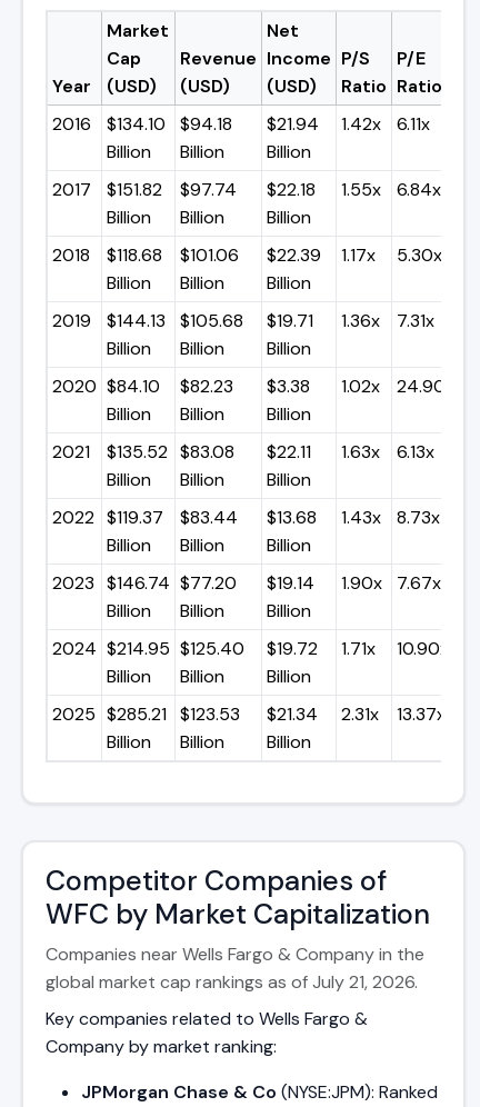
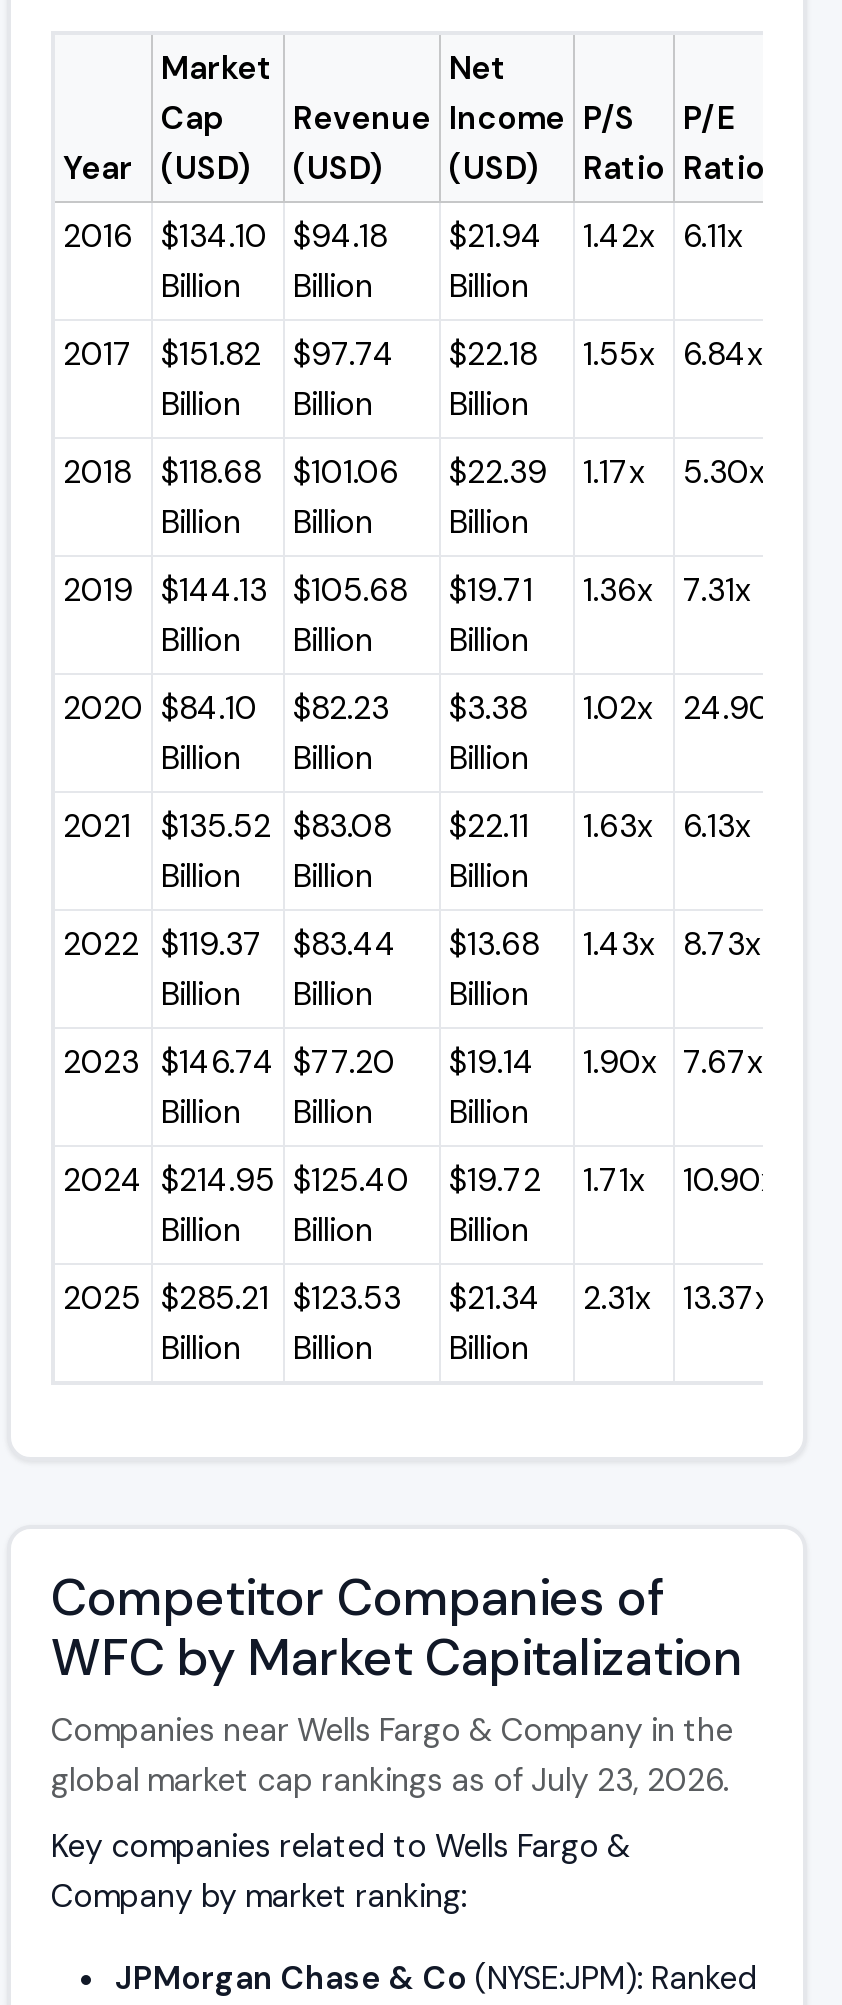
- global market cap rankings as of July 21, 2026.
+ global market cap rankings as of July 23, 2026.
